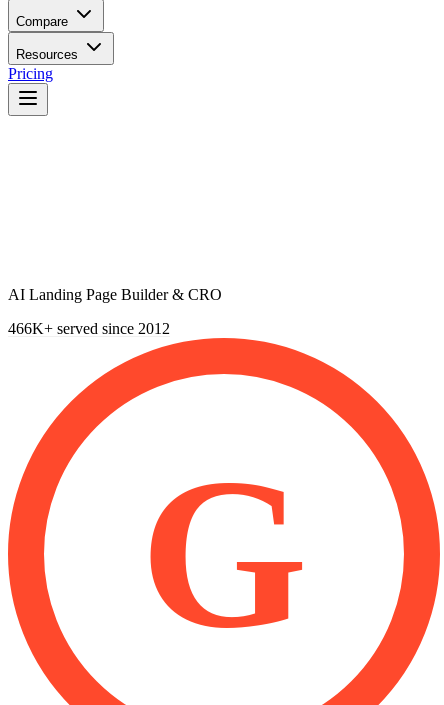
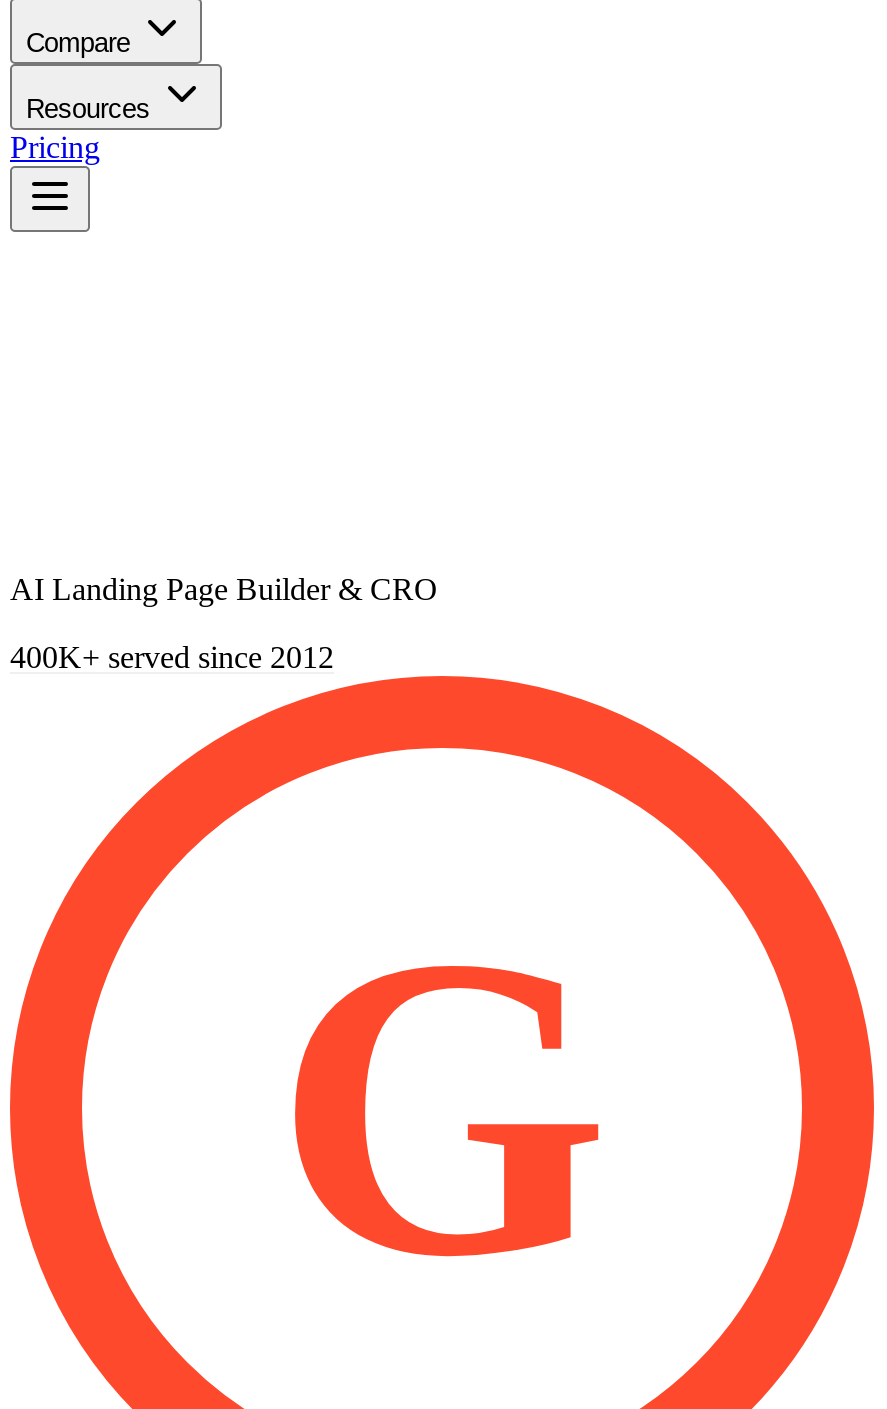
- 466K+ served since 2012
+ 400K+ served since 2012
